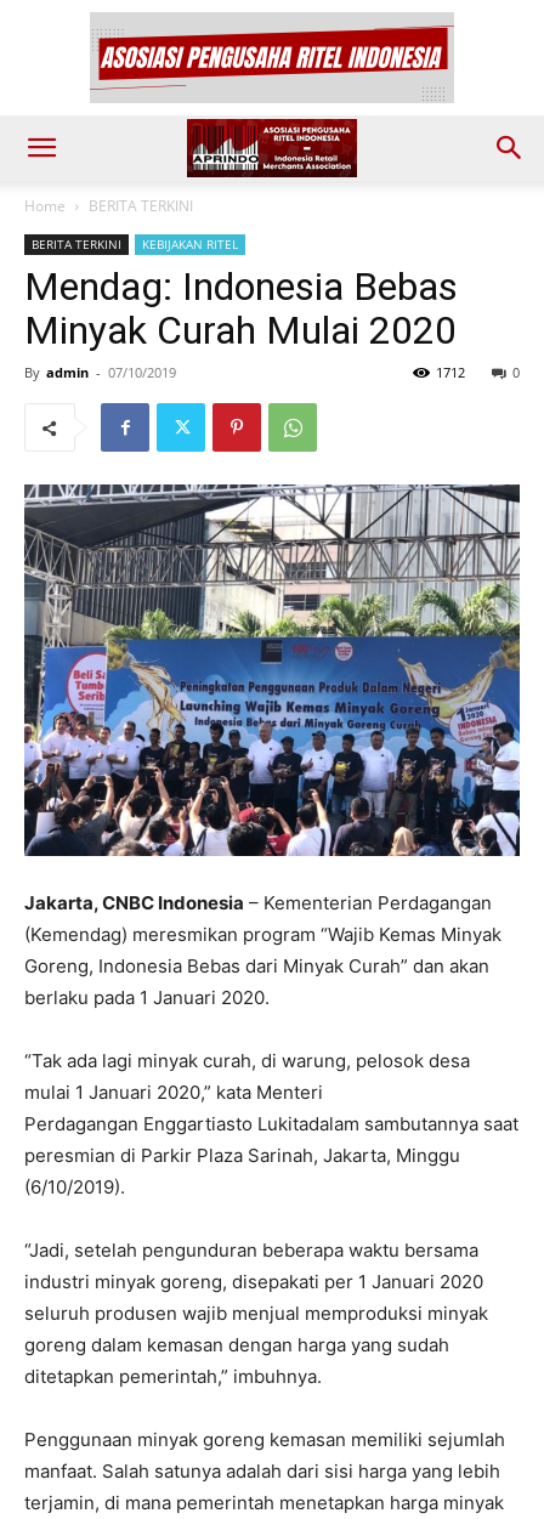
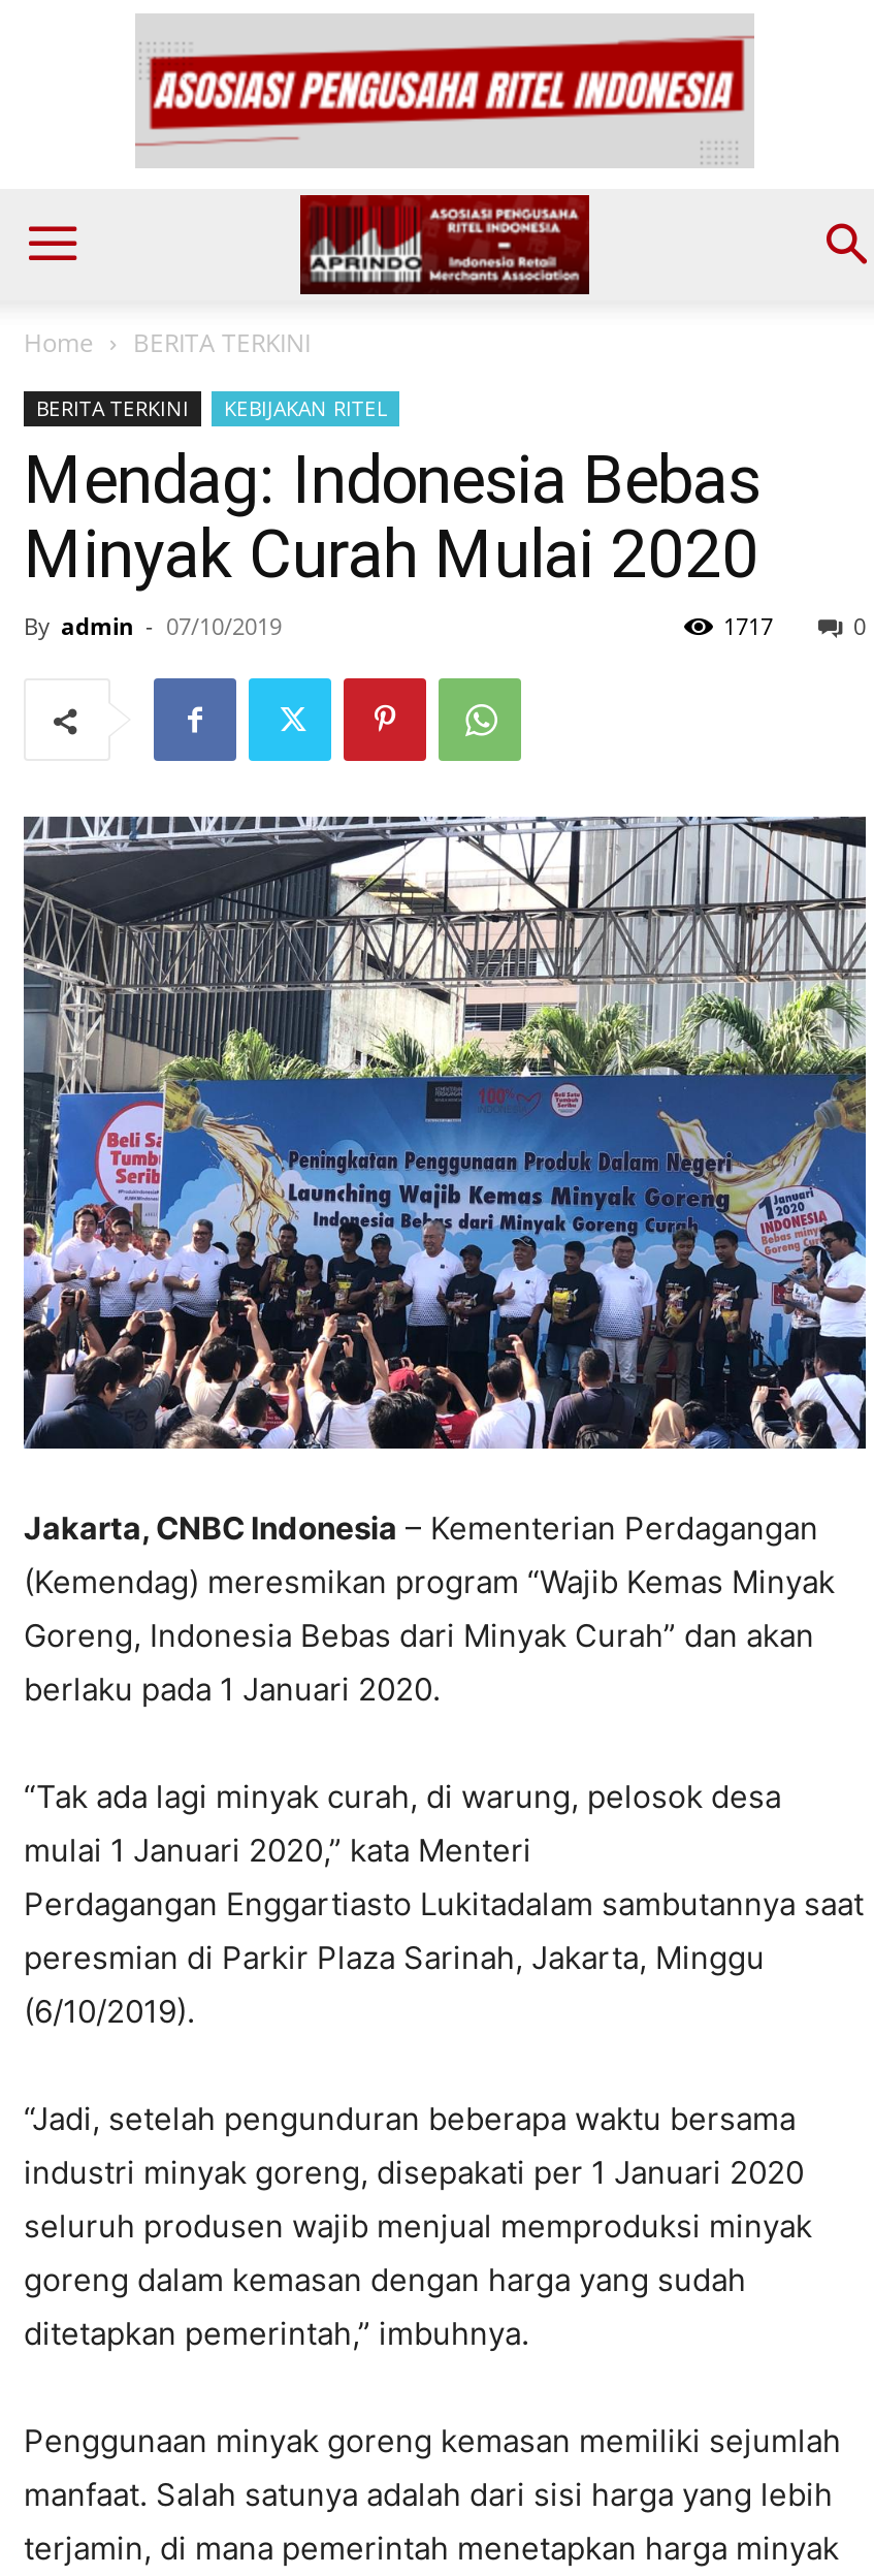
- 1712
+ 1717
